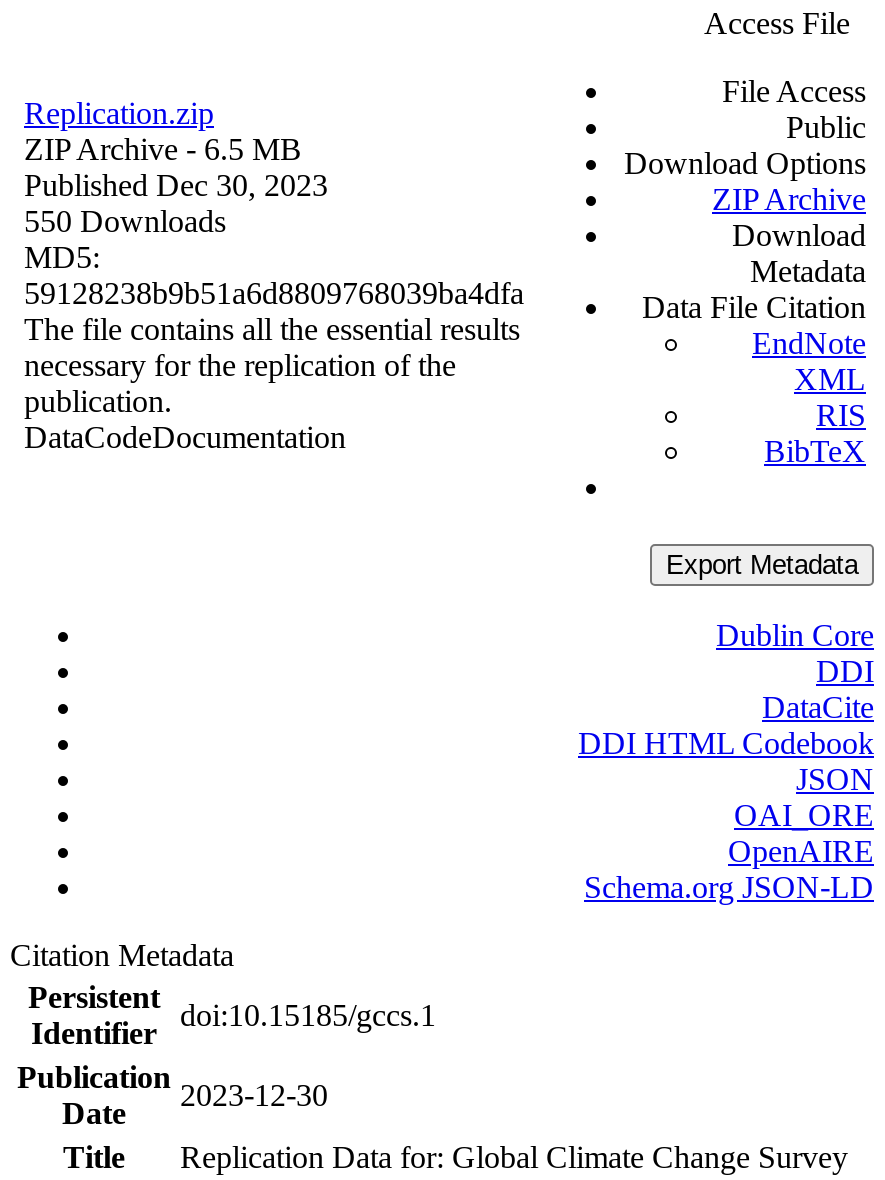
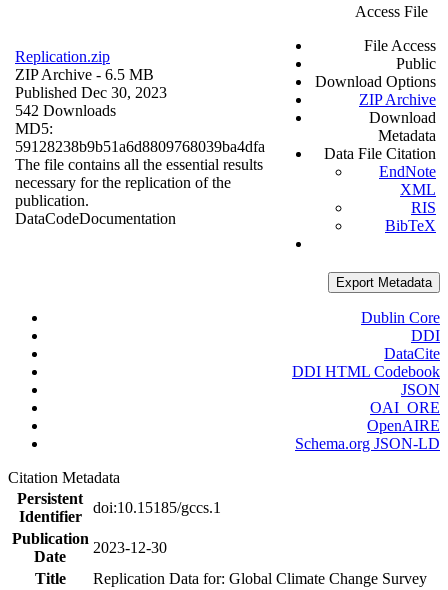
- 550 Downloads
+ 542 Downloads
